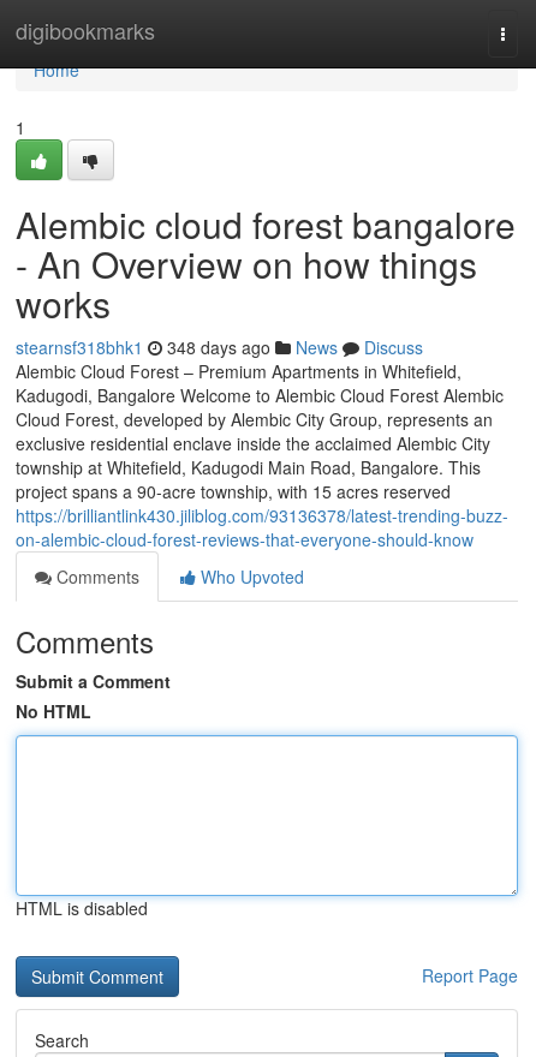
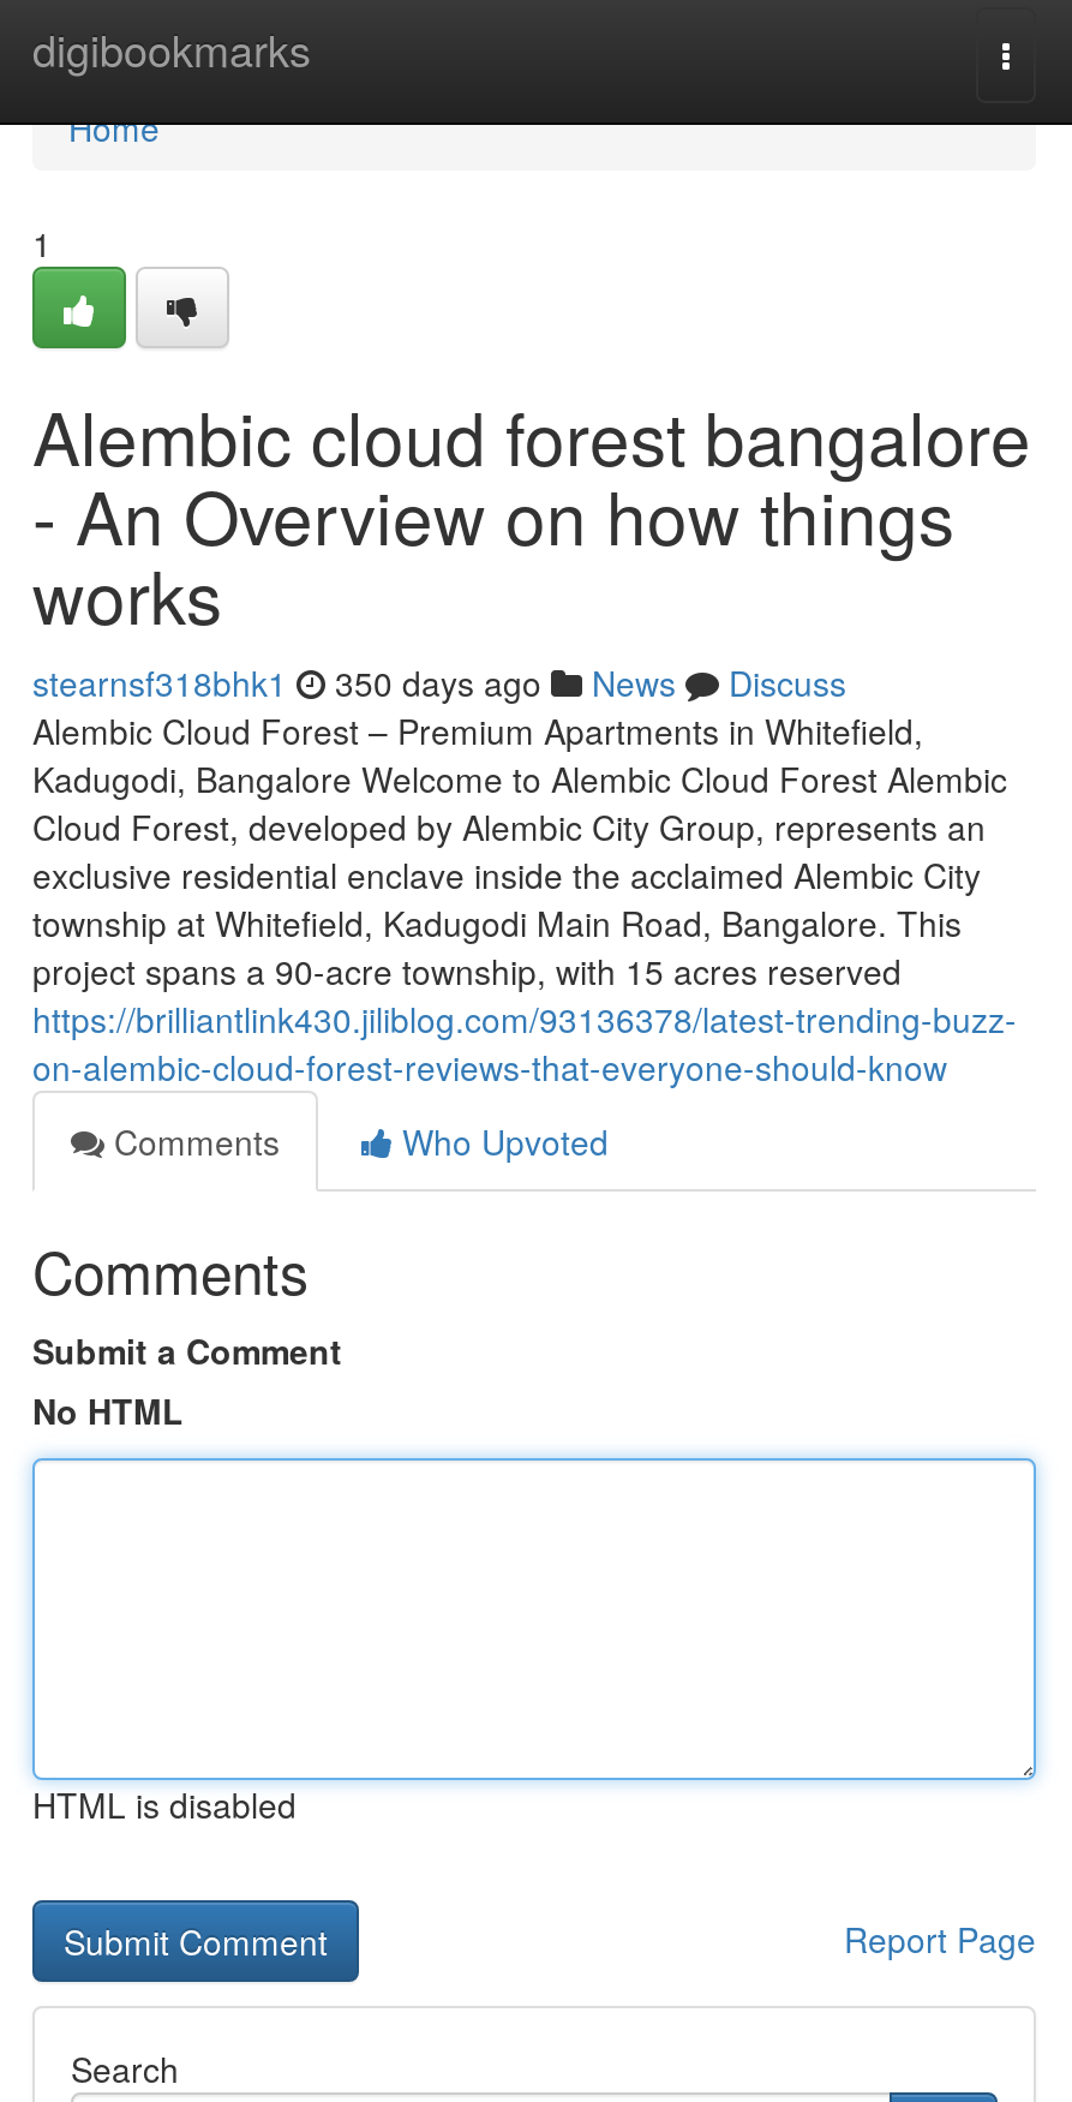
- stearnsf318bhk1 348 days ago News Discuss
+ stearnsf318bhk1 350 days ago News Discuss
